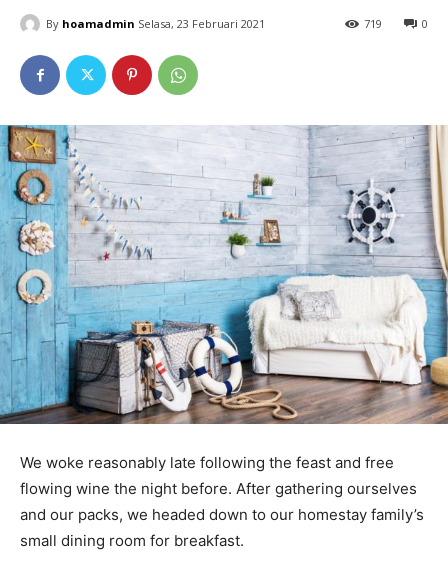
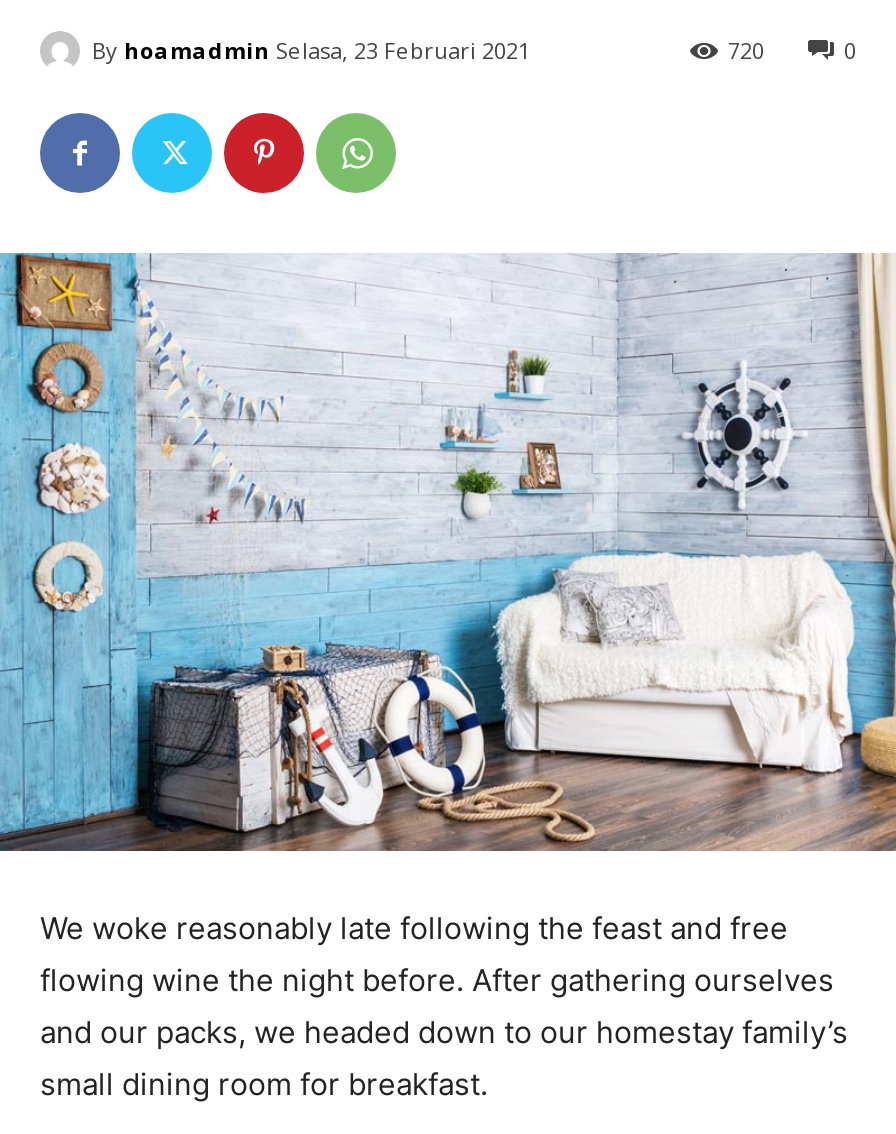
- 719
+ 720
